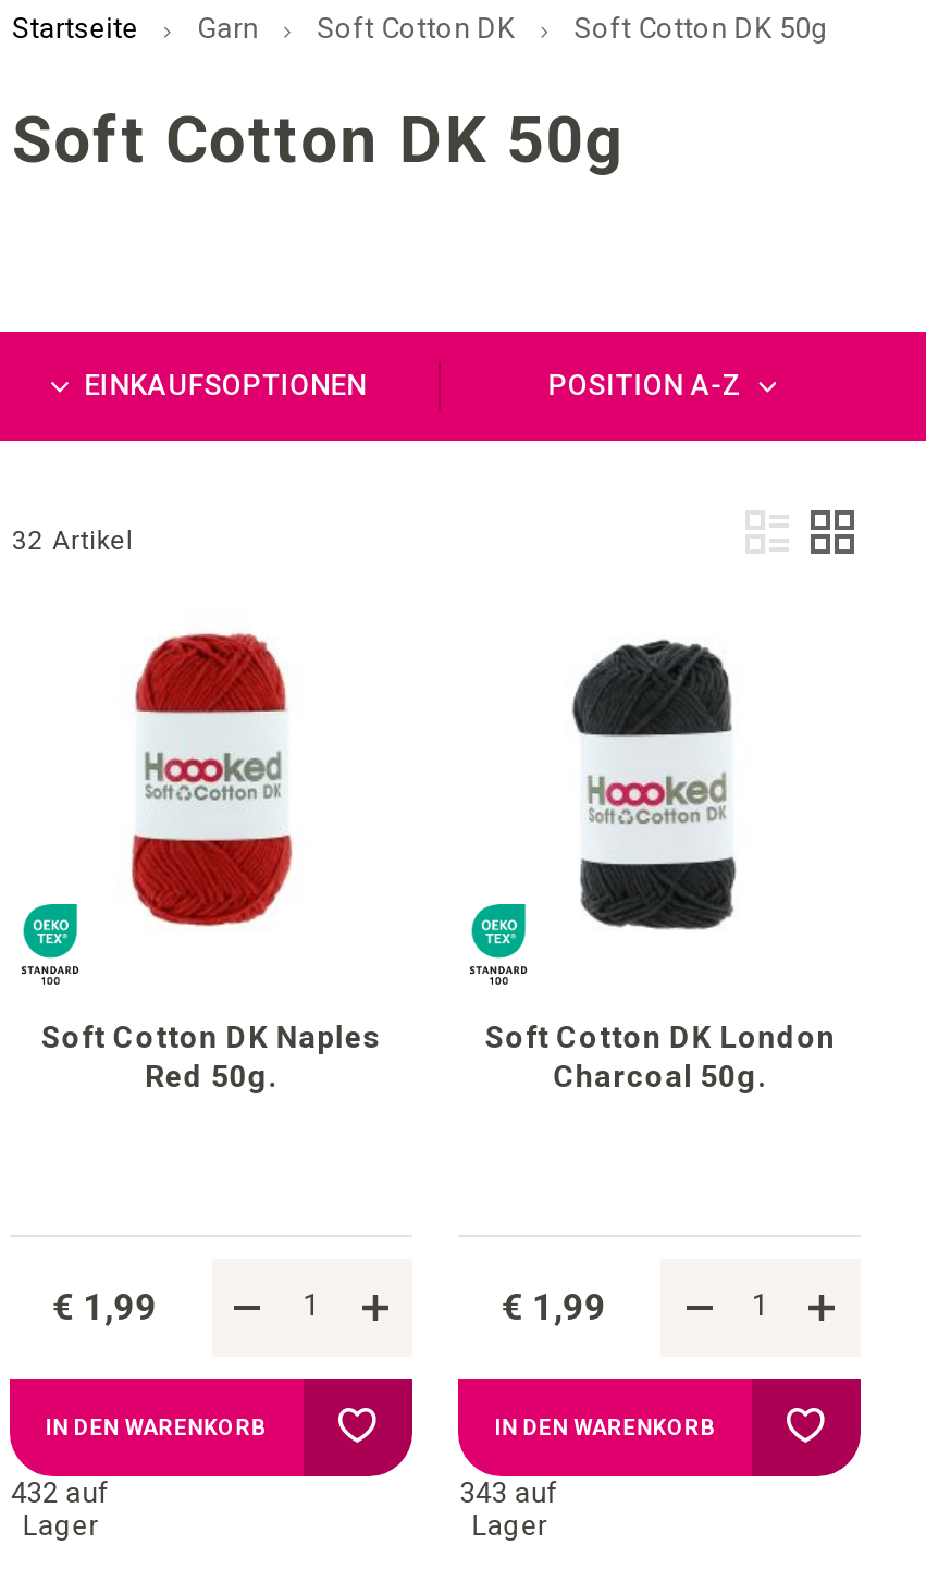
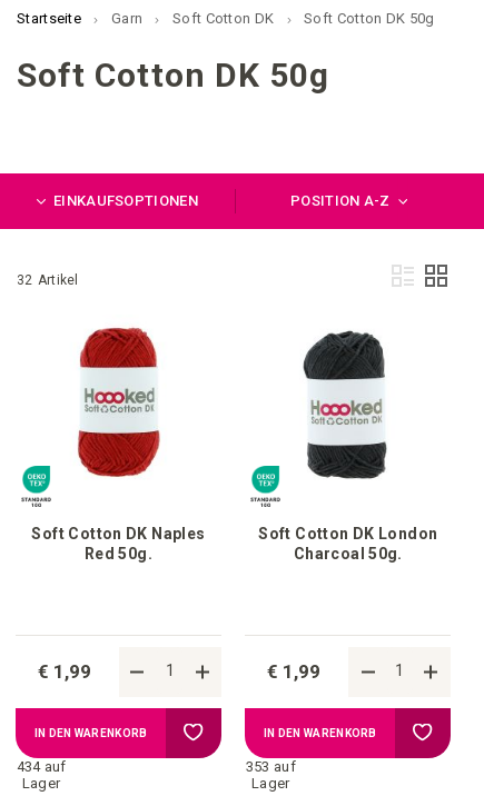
- 432 auf
+ 434 auf

- 343 auf
+ 353 auf
